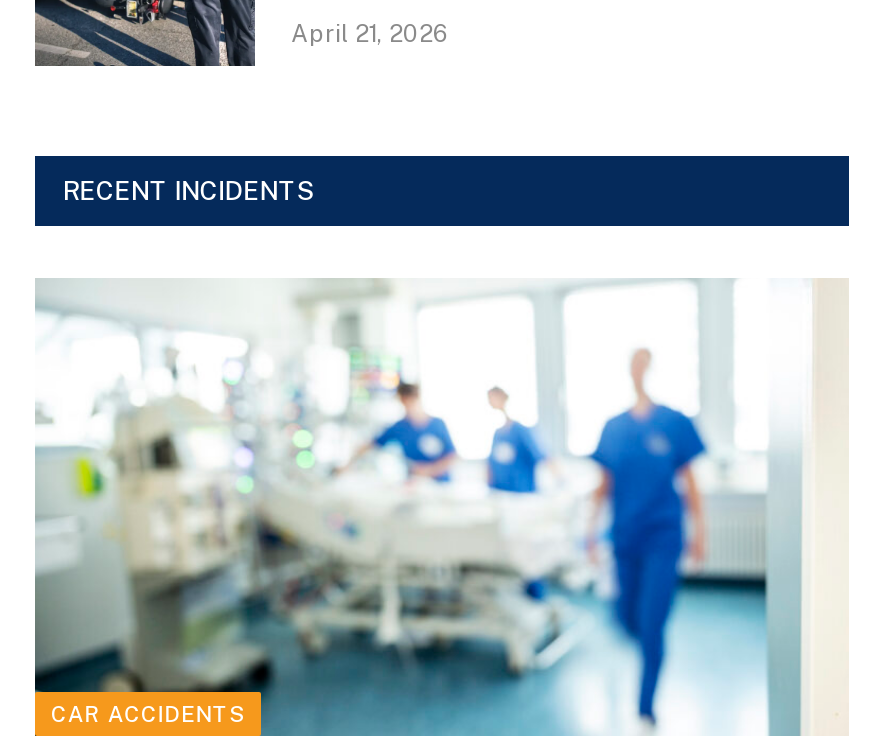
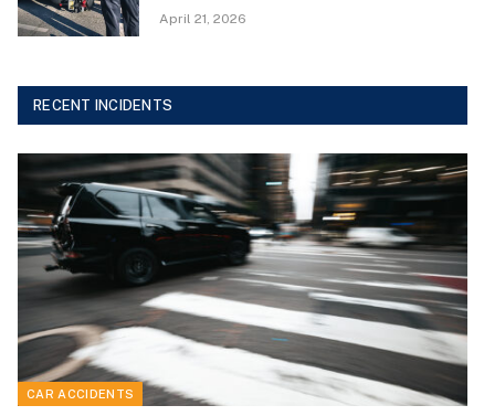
- [image]
+ [image]
